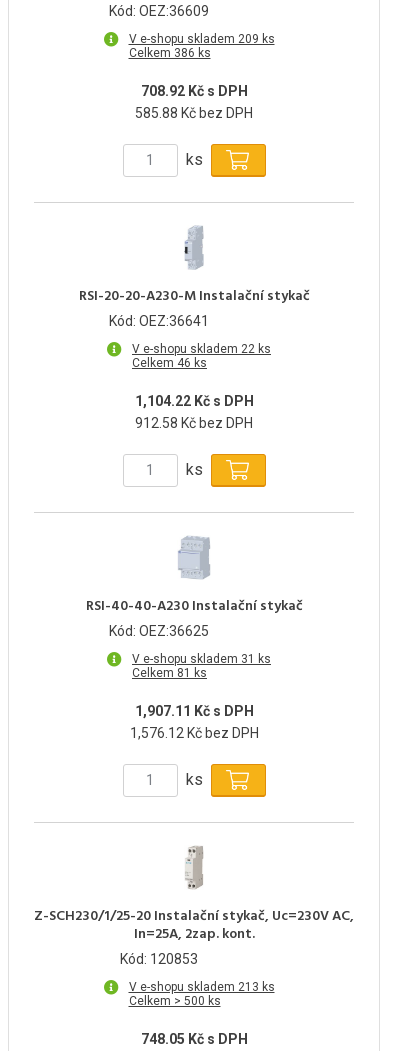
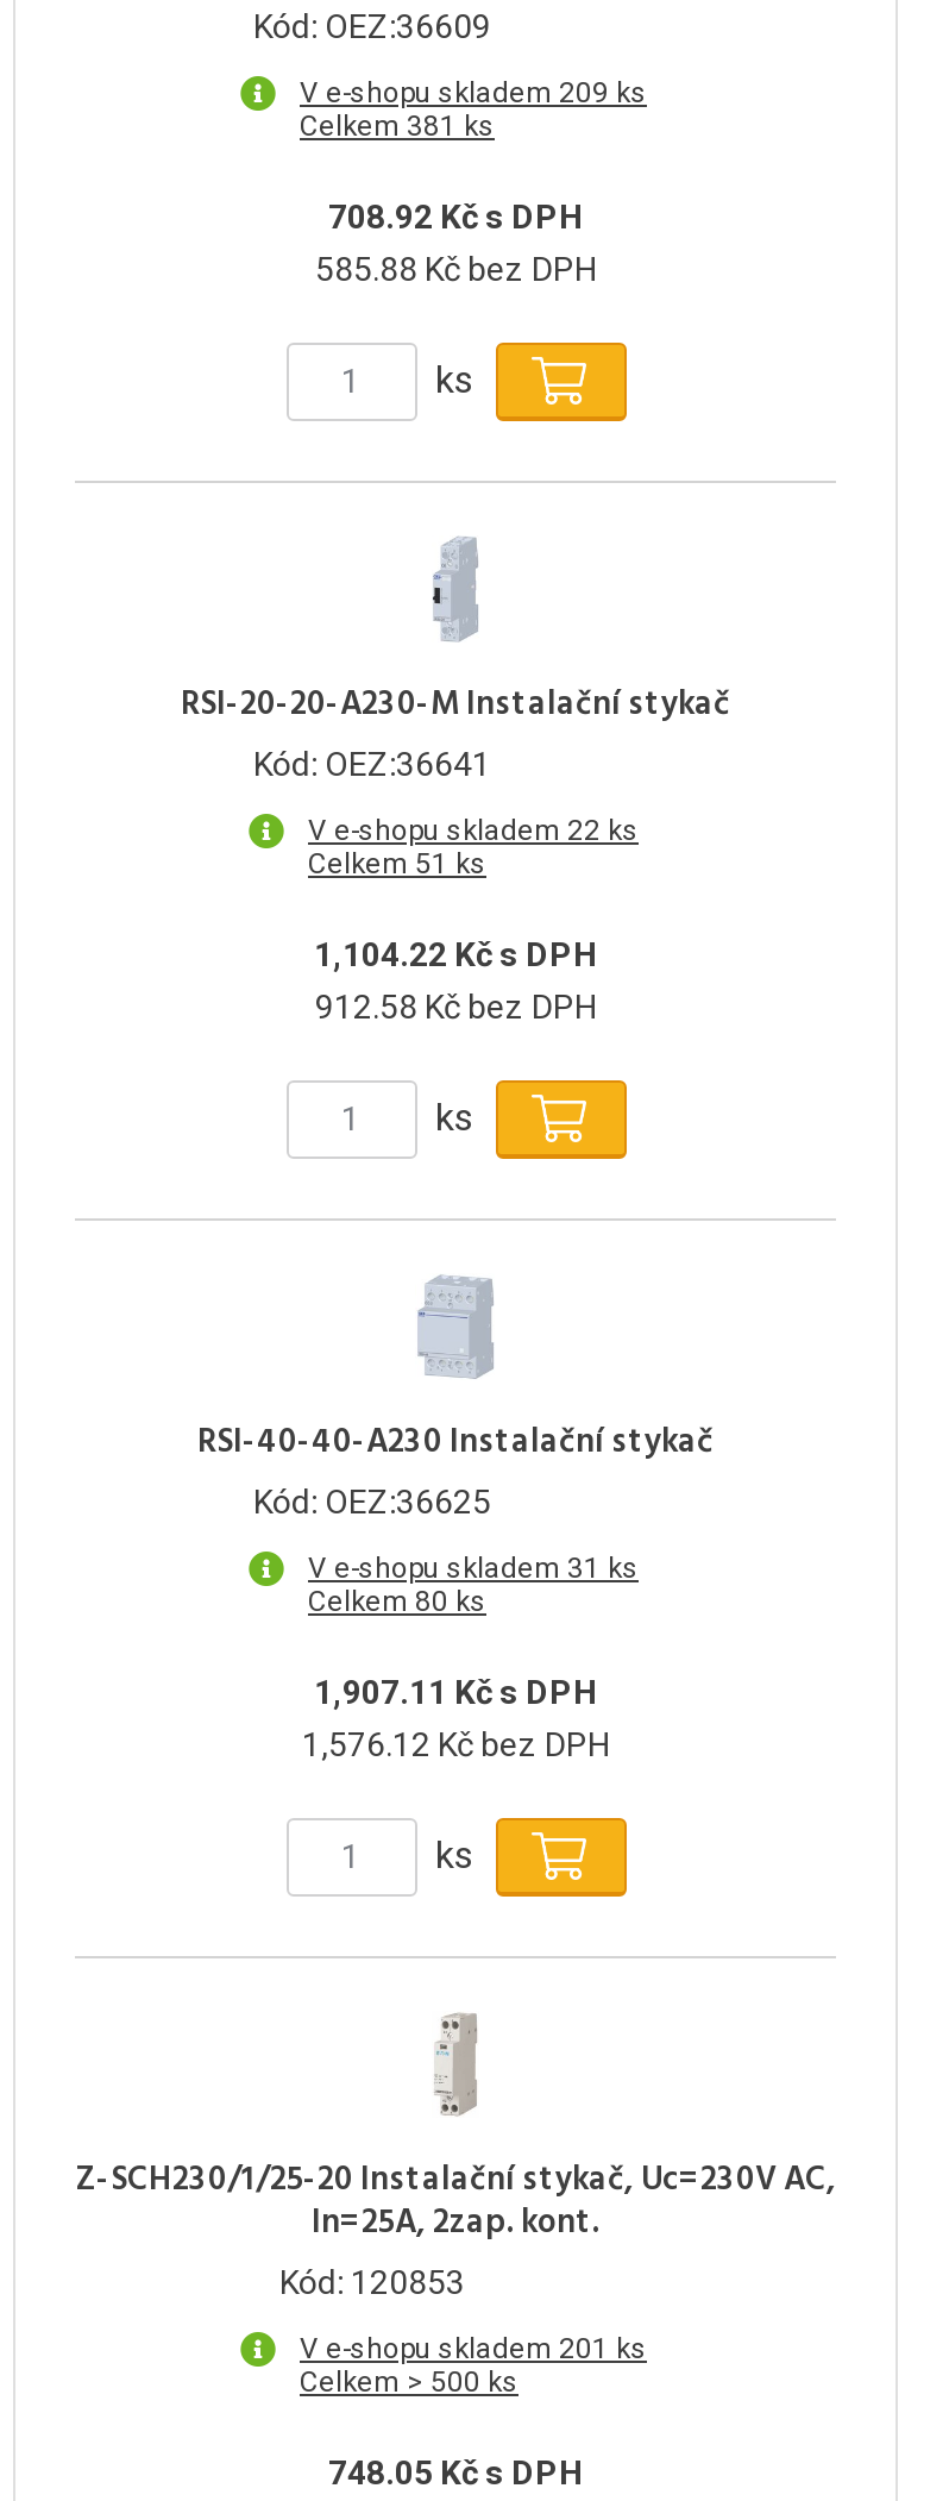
- Celkem 386 ks
+ Celkem 381 ks

- Celkem 46 ks
+ Celkem 51 ks

- Celkem 81 ks
+ Celkem 80 ks

- V e-shopu skladem 213 ks
+ V e-shopu skladem 201 ks
